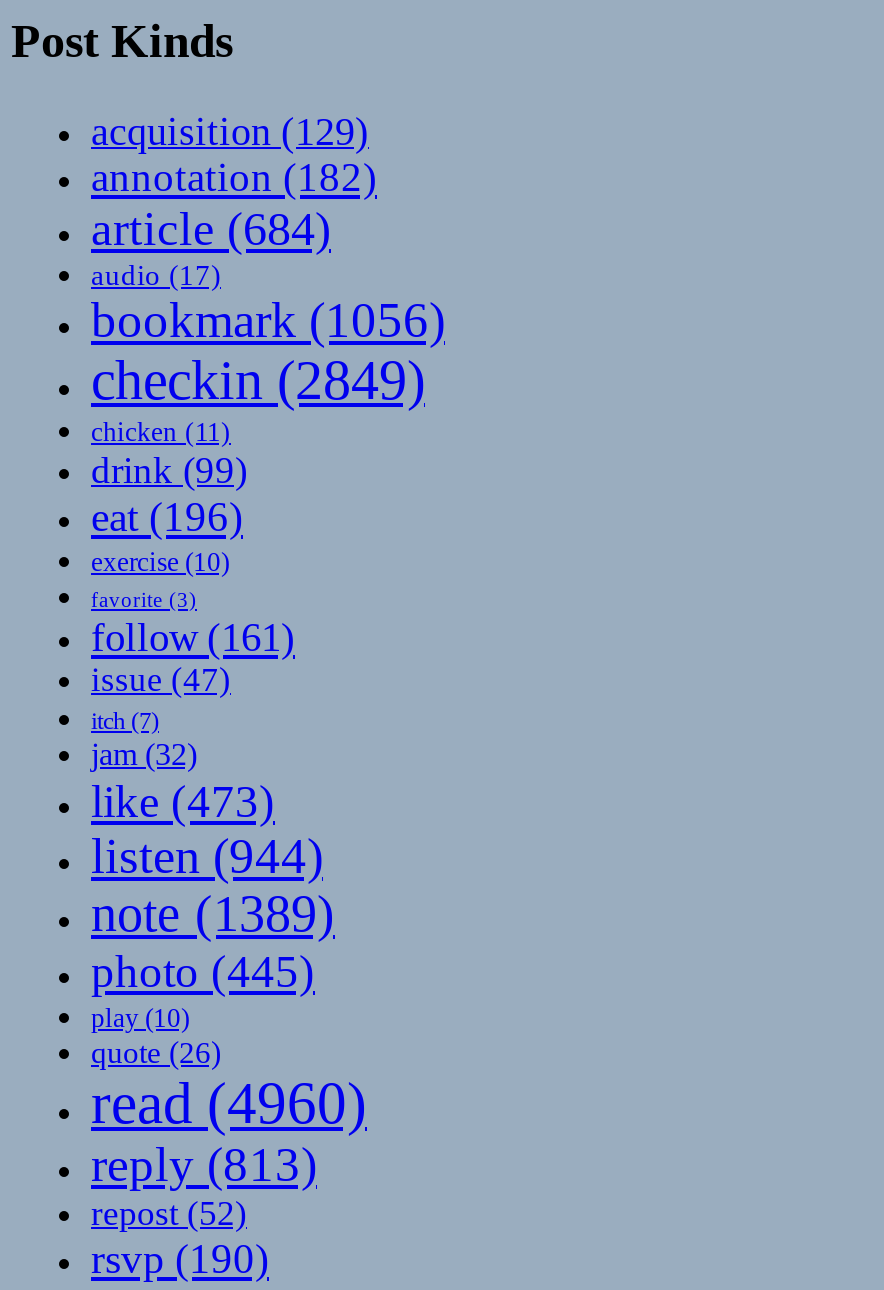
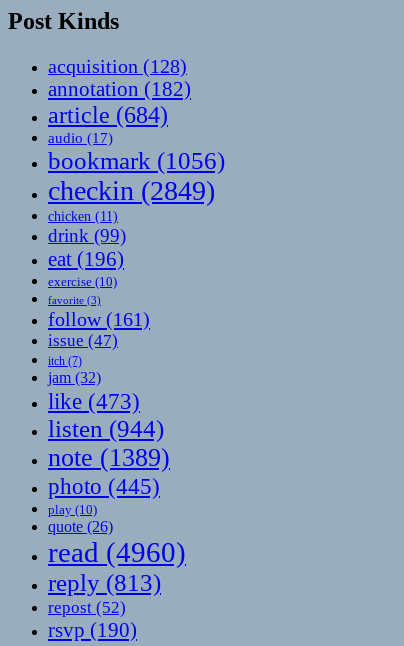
- acquisition (129)
+ acquisition (128)
